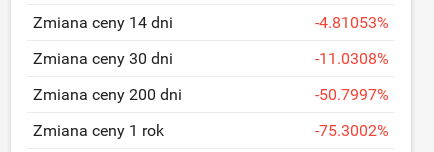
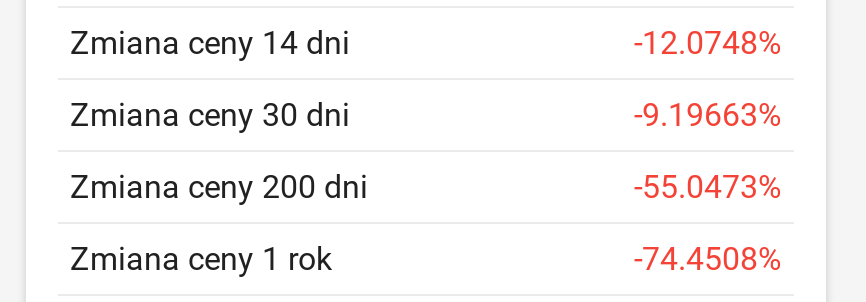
- -4.81053%
+ -12.0748%

- -11.0308%
+ -9.19663%

- -50.7997%
+ -55.0473%

- -75.3002%
+ -74.4508%
